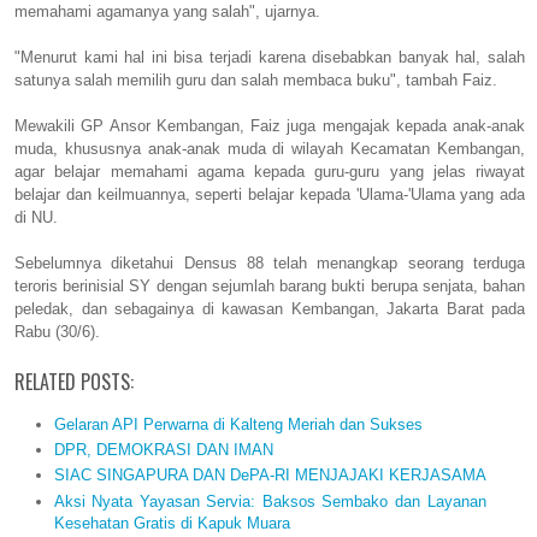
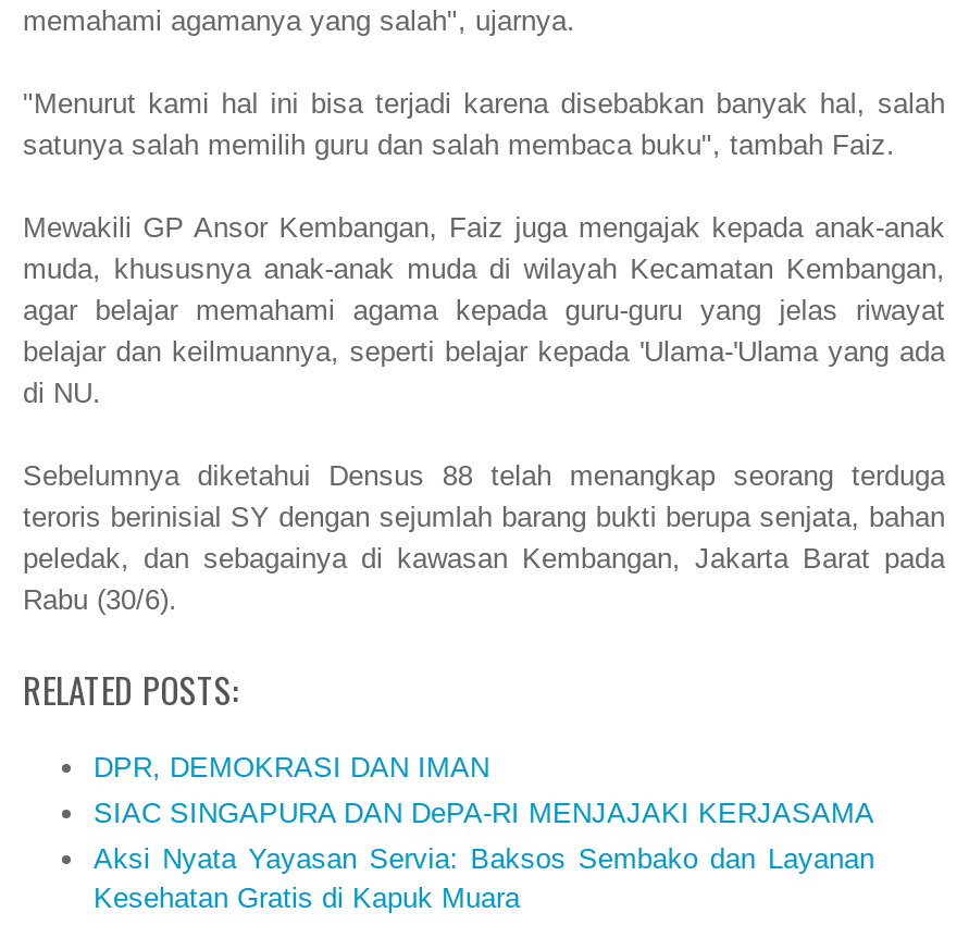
- Gelaran API Perwarna di Kalteng Meriah dan Sukses
